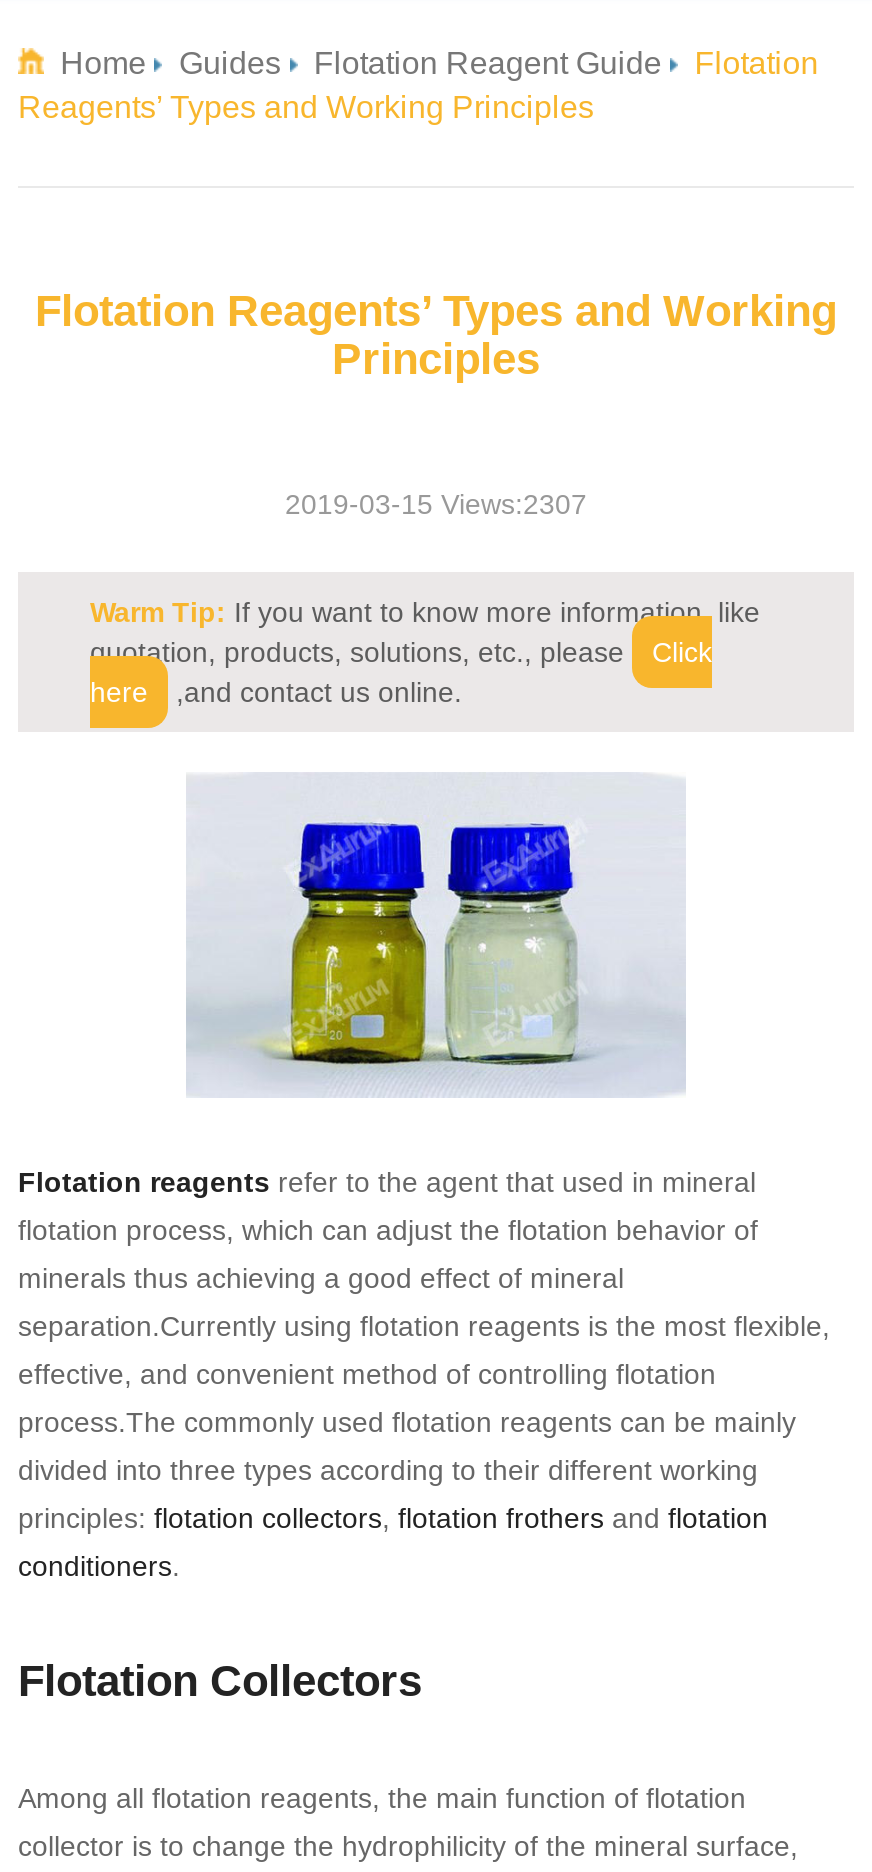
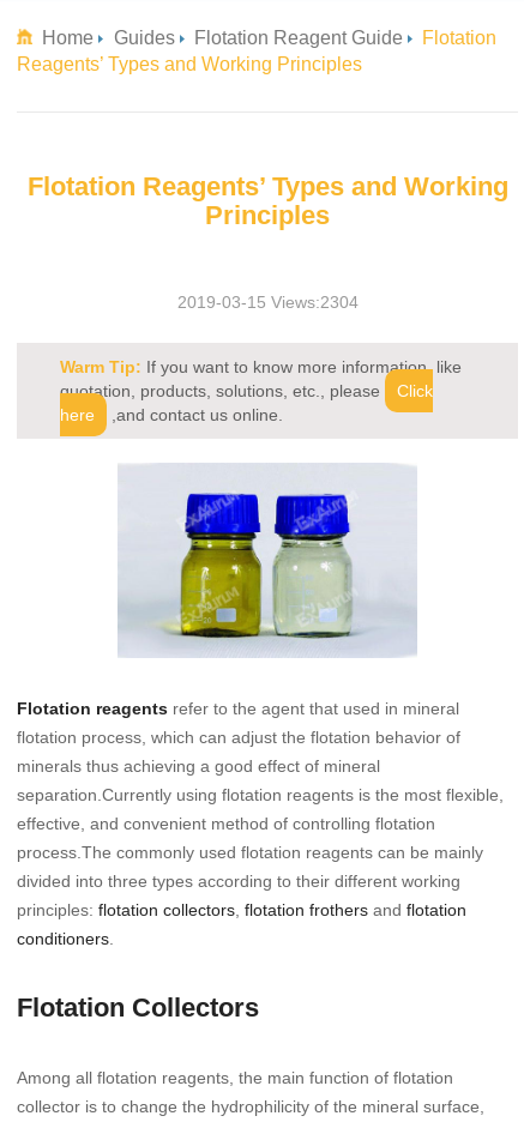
- 2019-03-15 Views:2307
+ 2019-03-15 Views:2304
